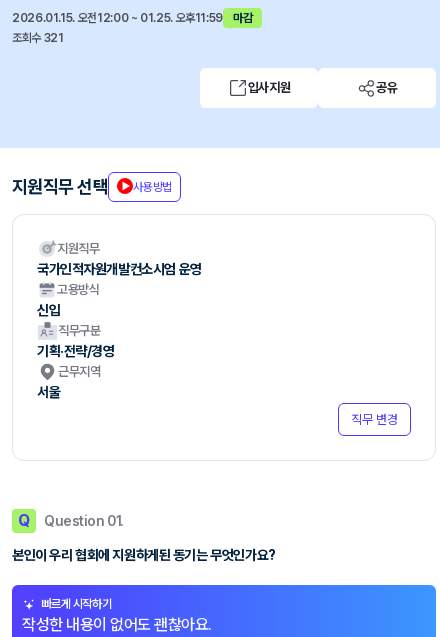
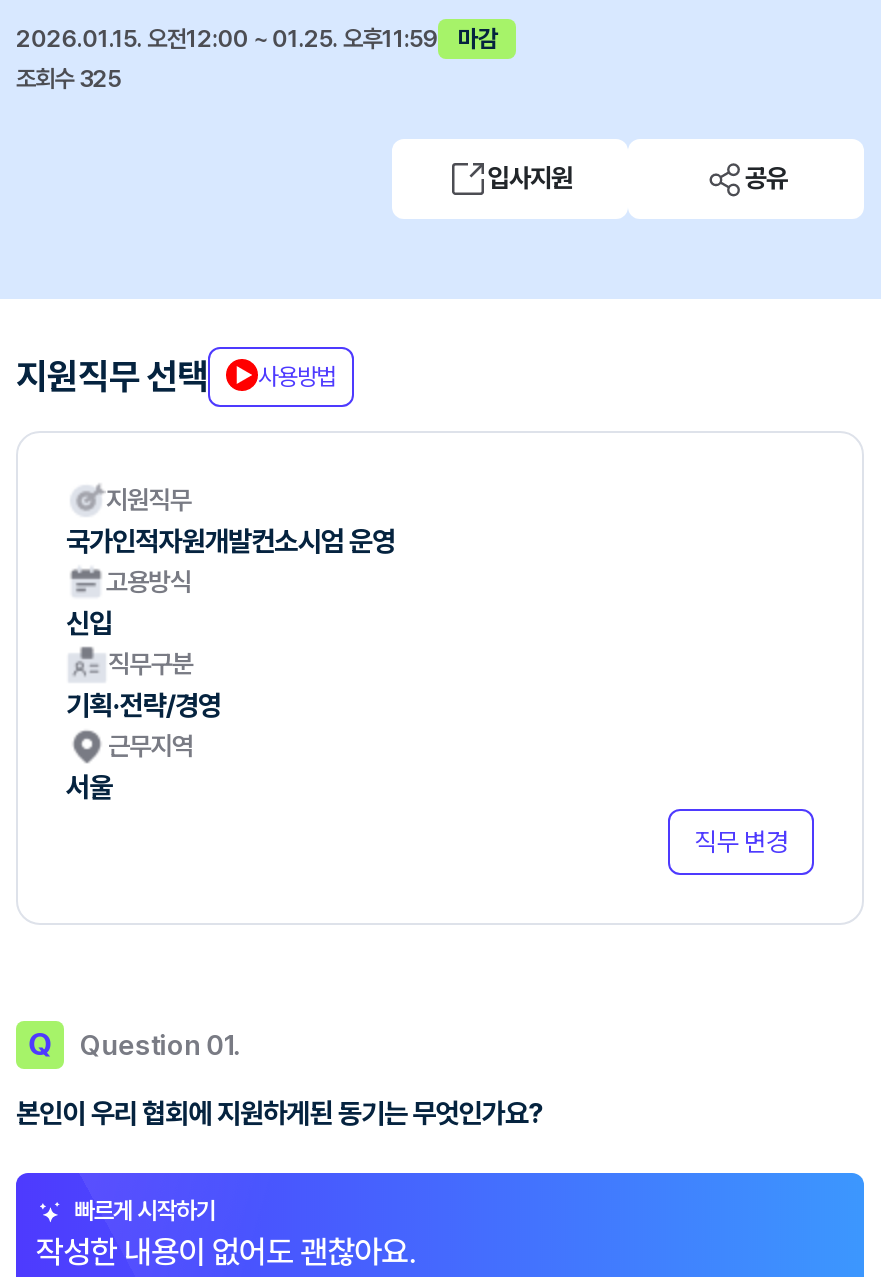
- 조회수 321
+ 조회수 325
